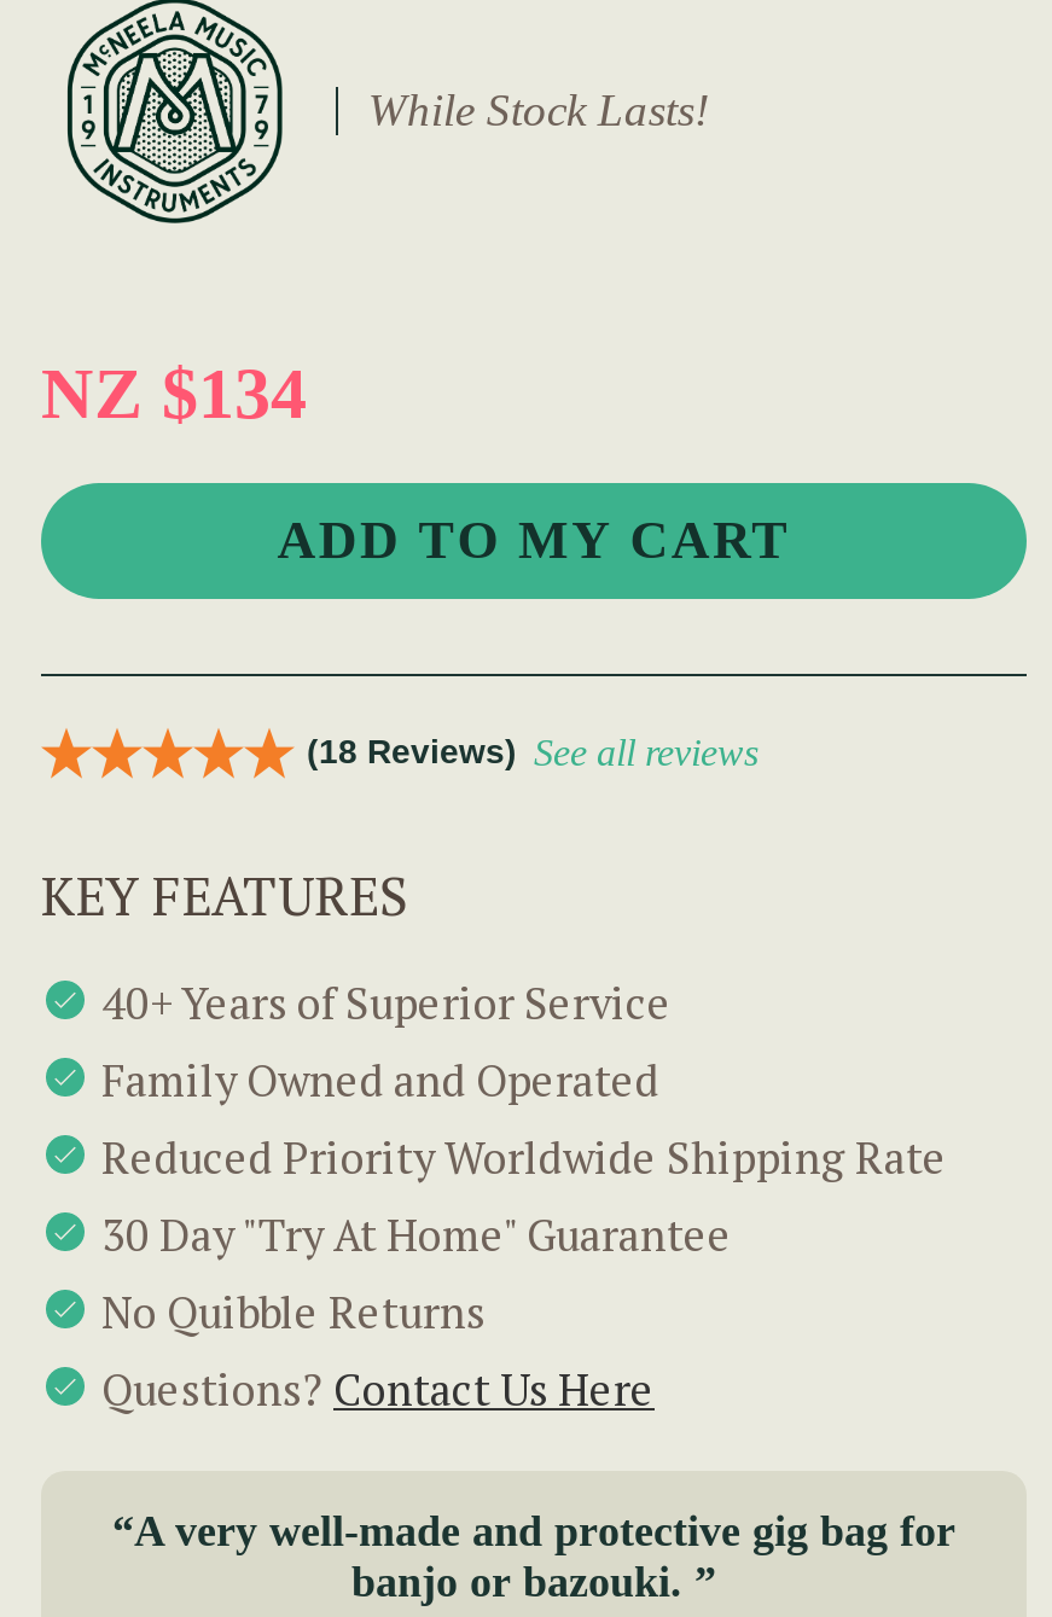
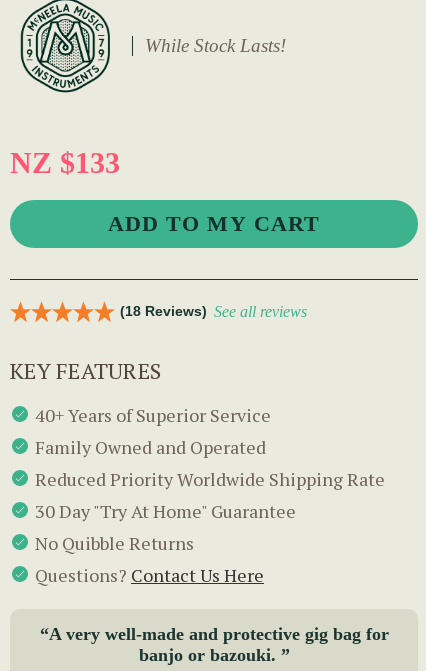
- NZ $134
+ NZ $133
